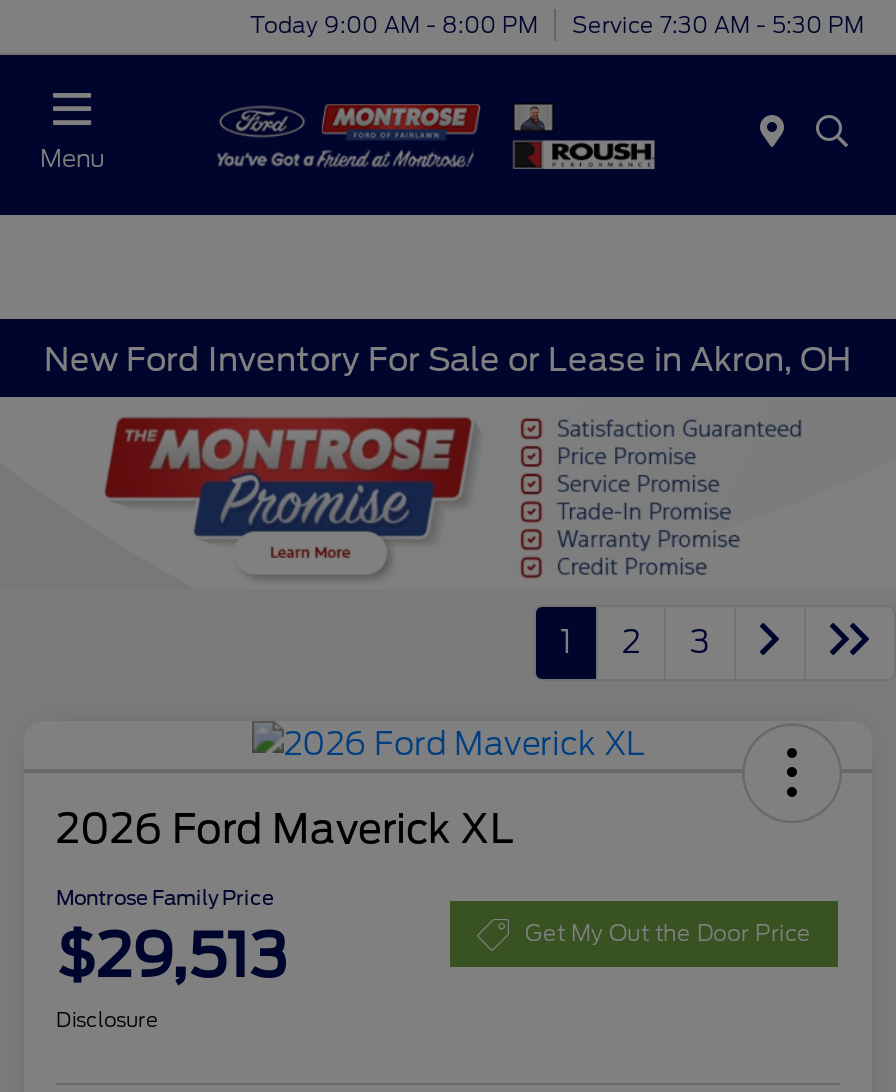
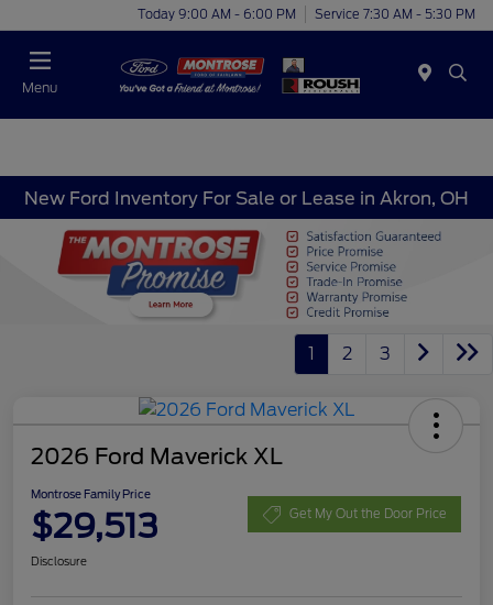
- Today 9:00 AM - 8:00 PM Service 7:30 AM - 5:30 PM
+ Today 9:00 AM - 6:00 PM Service 7:30 AM - 5:30 PM
